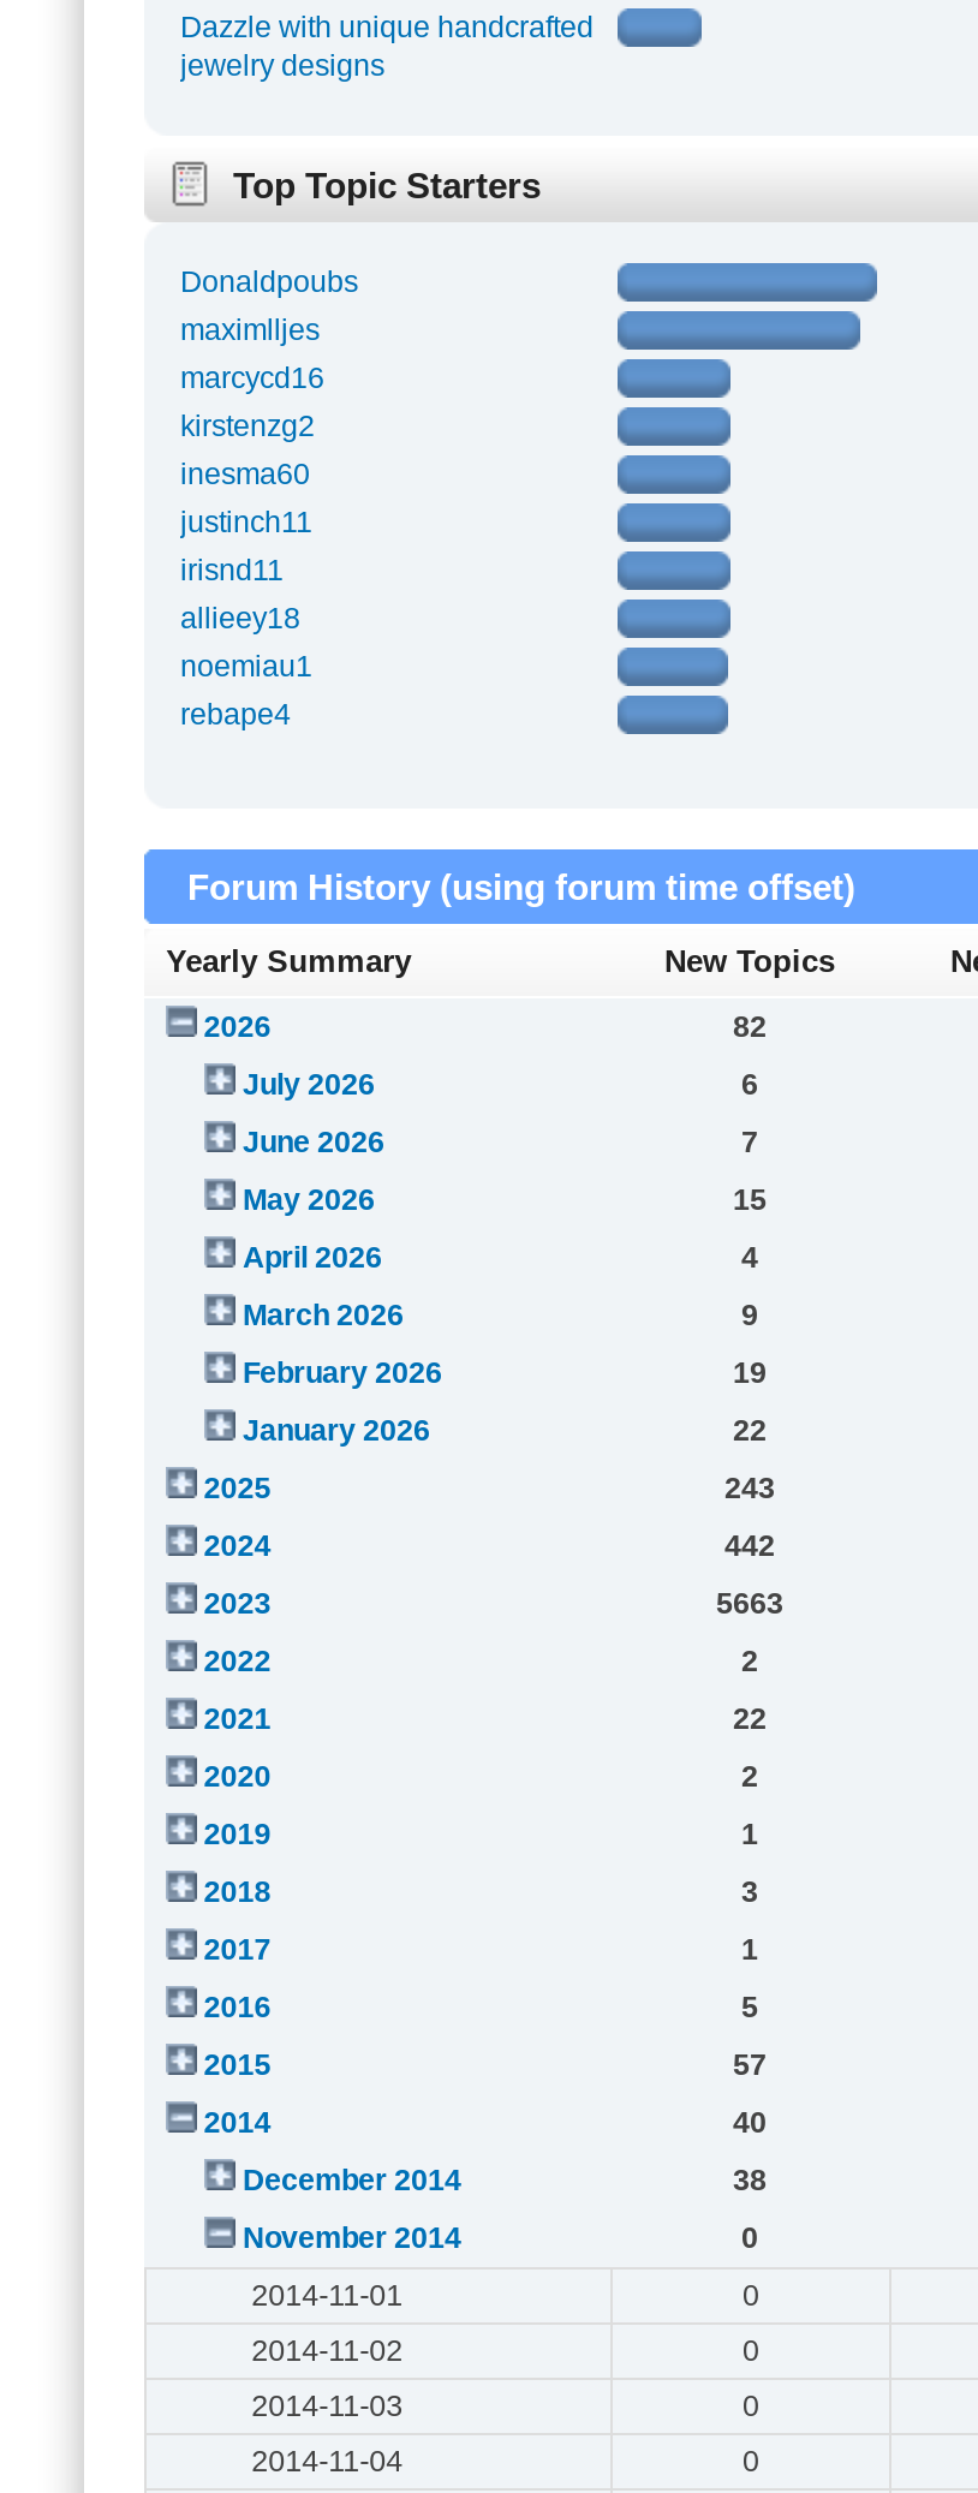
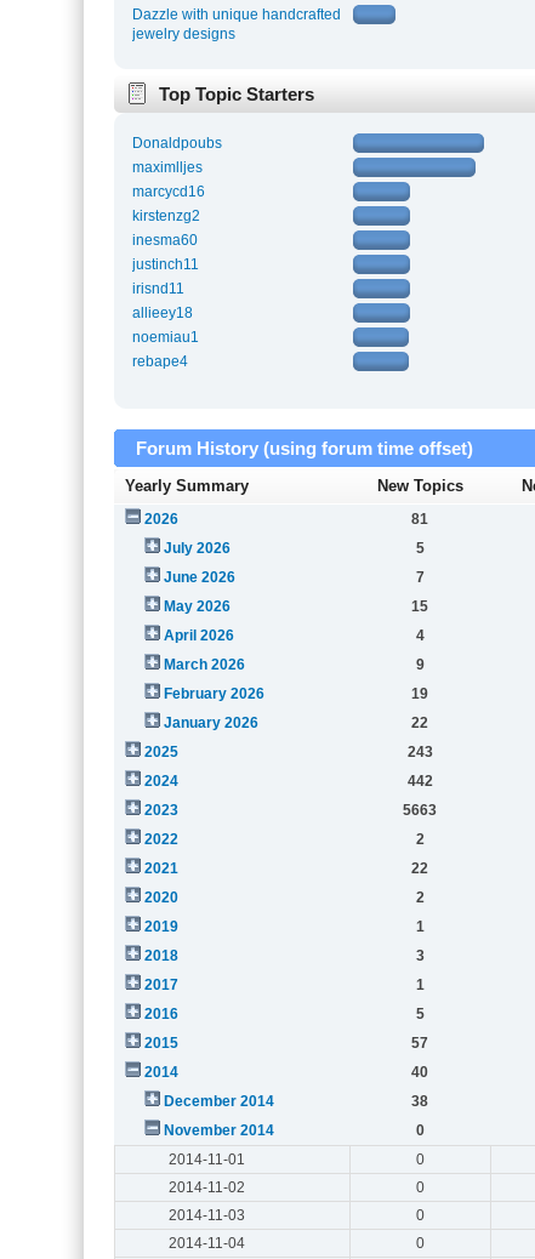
- 82
+ 81

- 6
+ 5
